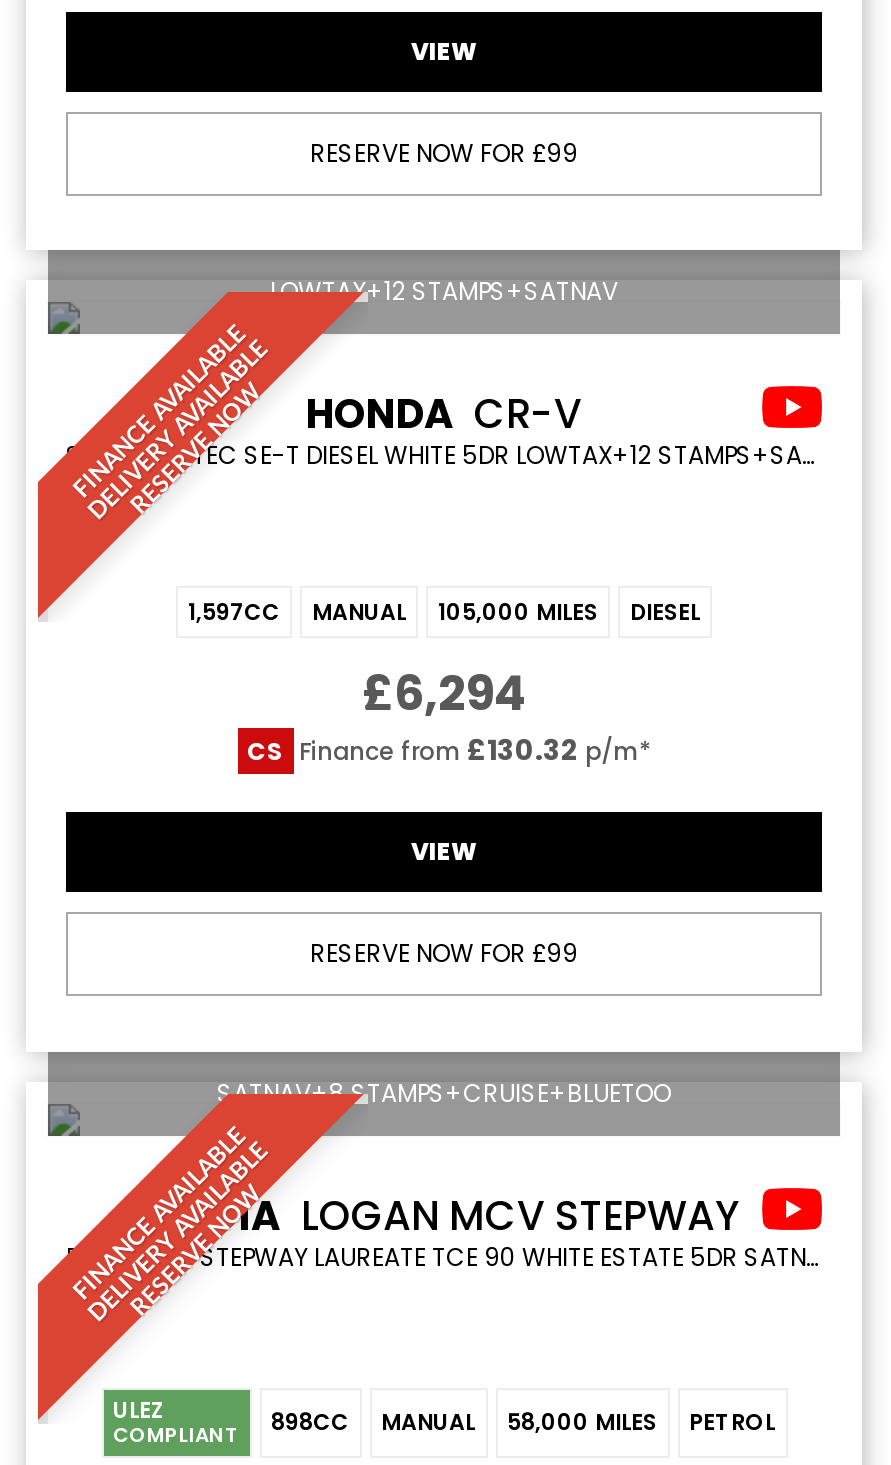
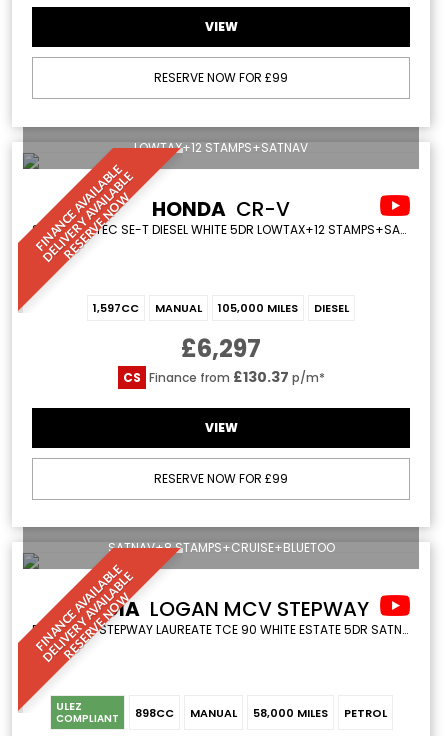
- £6,294
+ £6,297

- CS Finance from £130.32 p/m*
+ CS Finance from £130.37 p/m*
